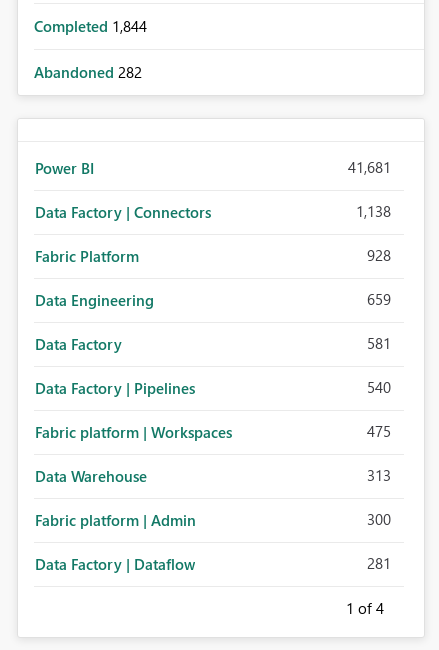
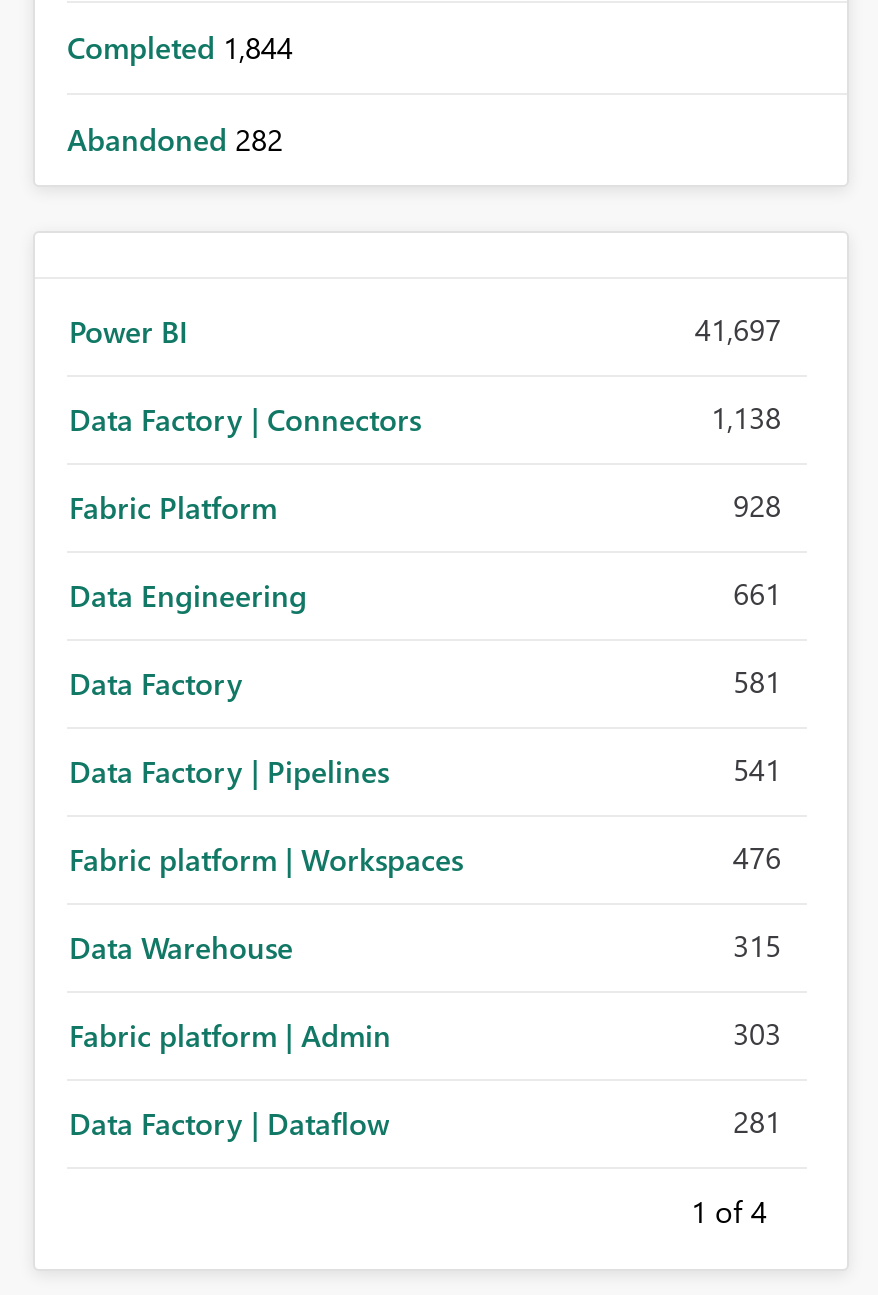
- 41,681
+ 41,697

- 659
+ 661

- 540
+ 541

- 475
+ 476

- 313
+ 315

- 300
+ 303
